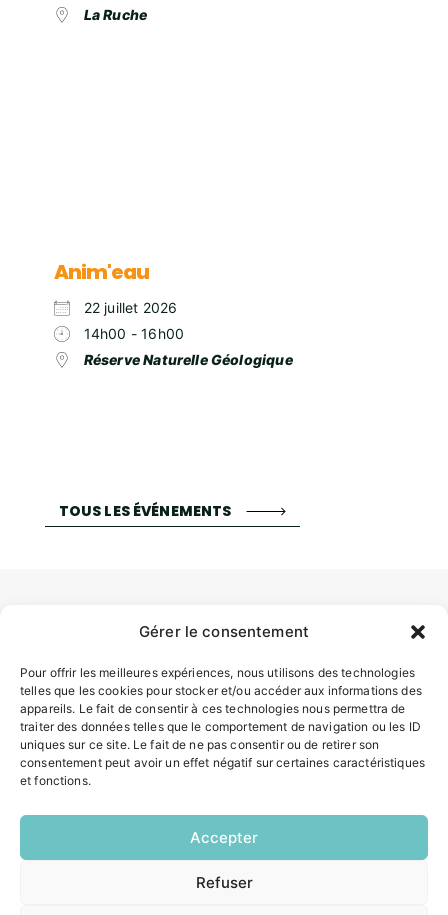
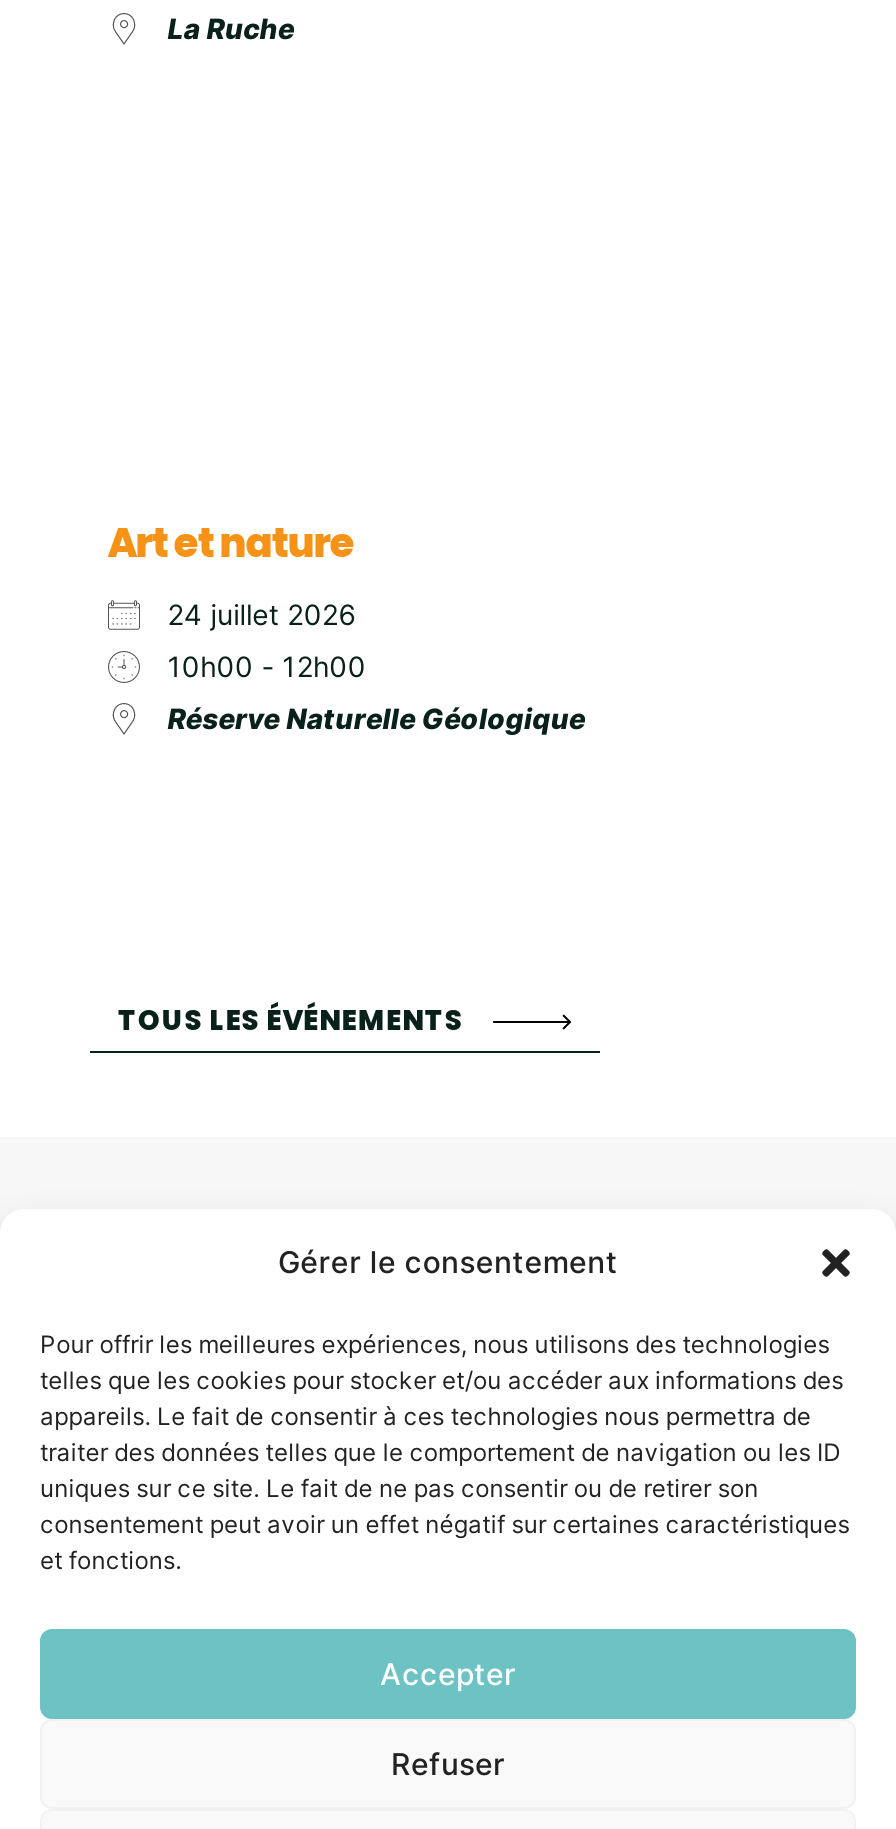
- Anim'eau
+ Art et nature

- 22 juillet 2026
+ 24 juillet 2026

- 14h00 - 16h00
+ 10h00 - 12h00
